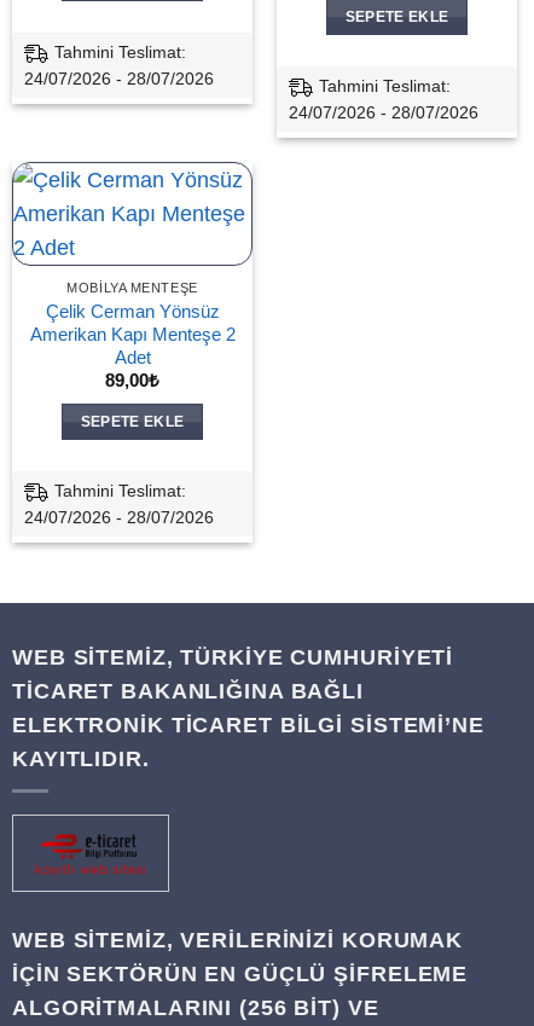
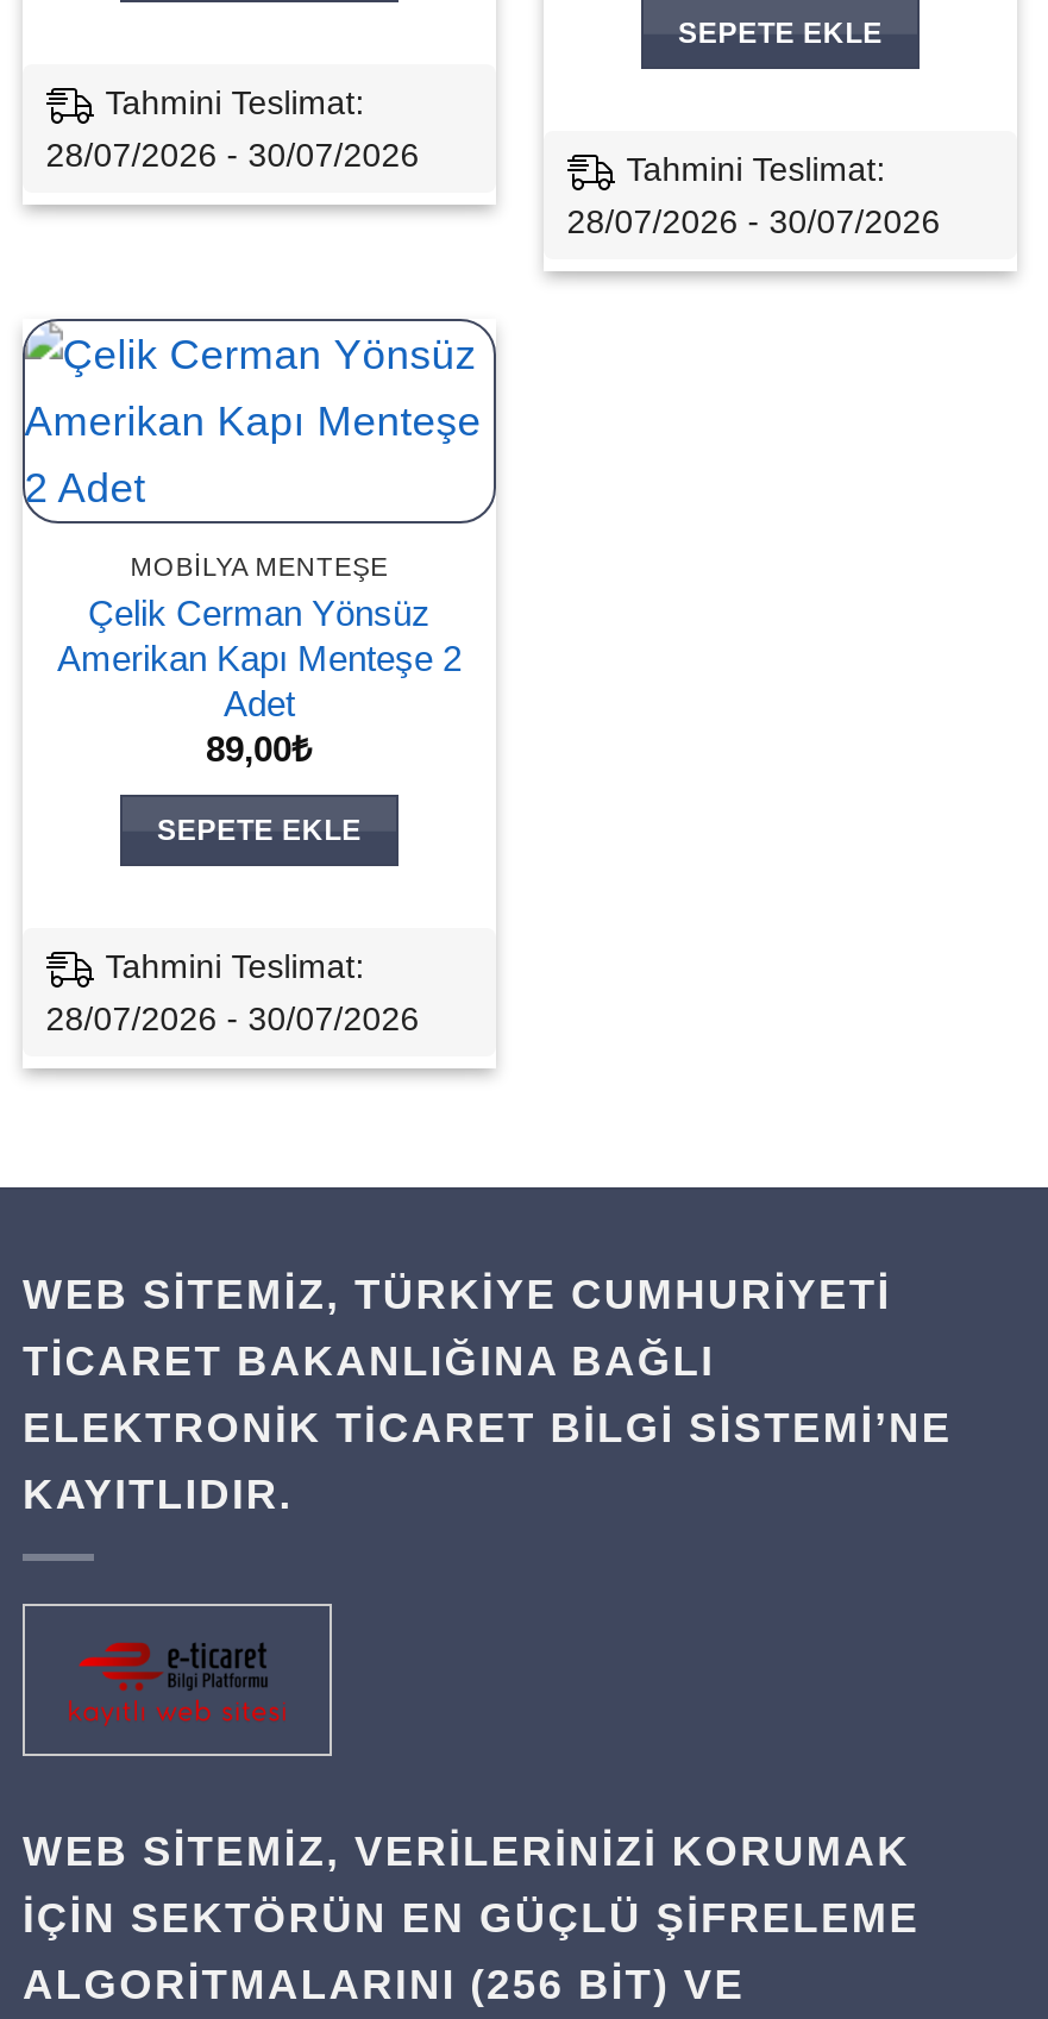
- 24/07/2026 - 28/07/2026
+ 28/07/2026 - 30/07/2026

- 24/07/2026 - 28/07/2026
+ 28/07/2026 - 30/07/2026

- 24/07/2026 - 28/07/2026
+ 28/07/2026 - 30/07/2026
